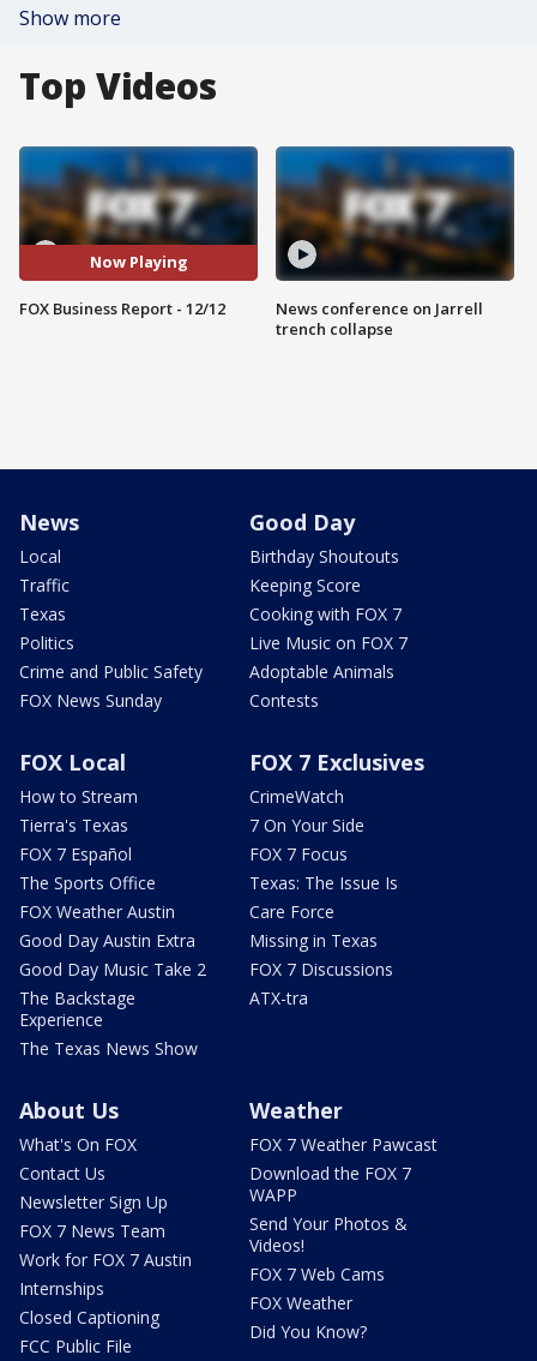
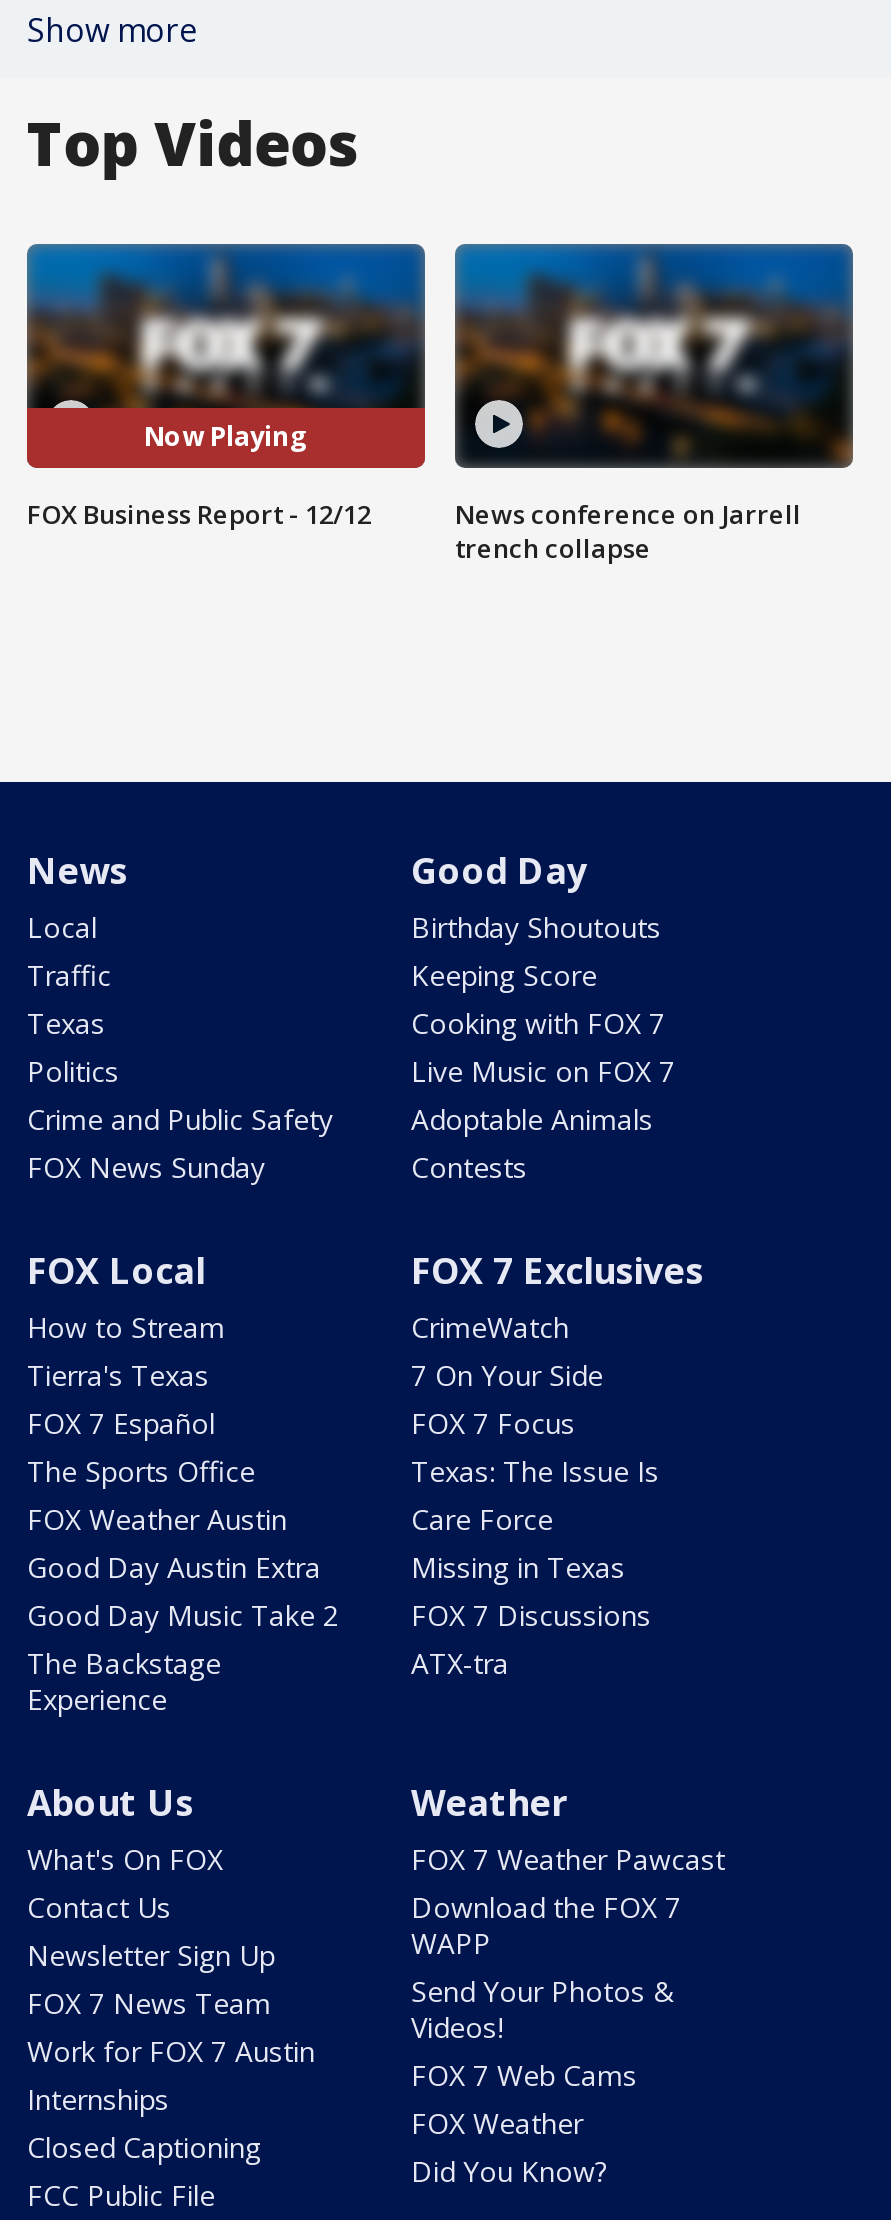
- The Texas News Show
